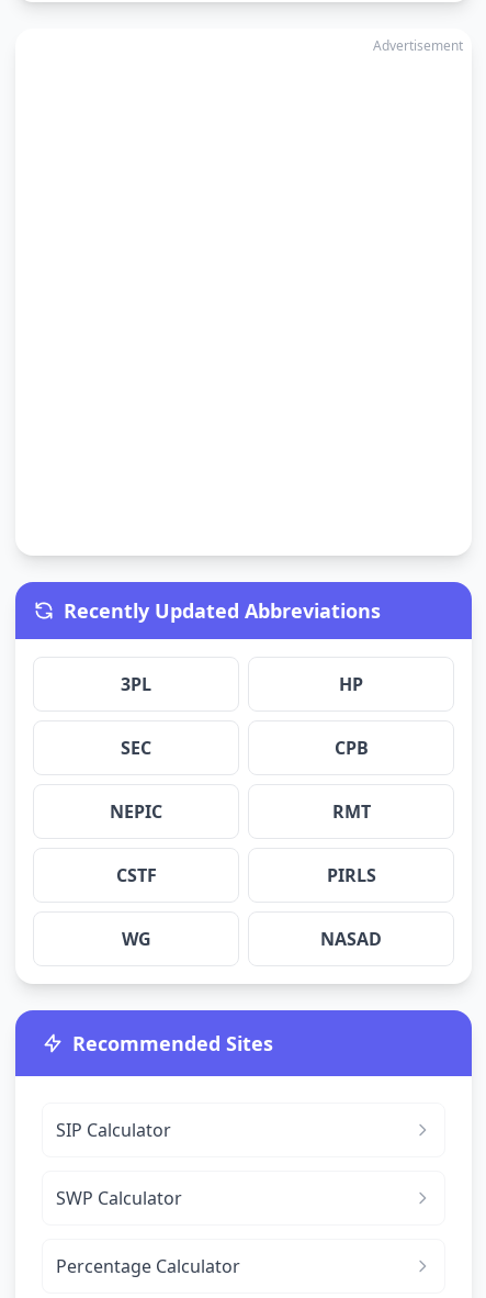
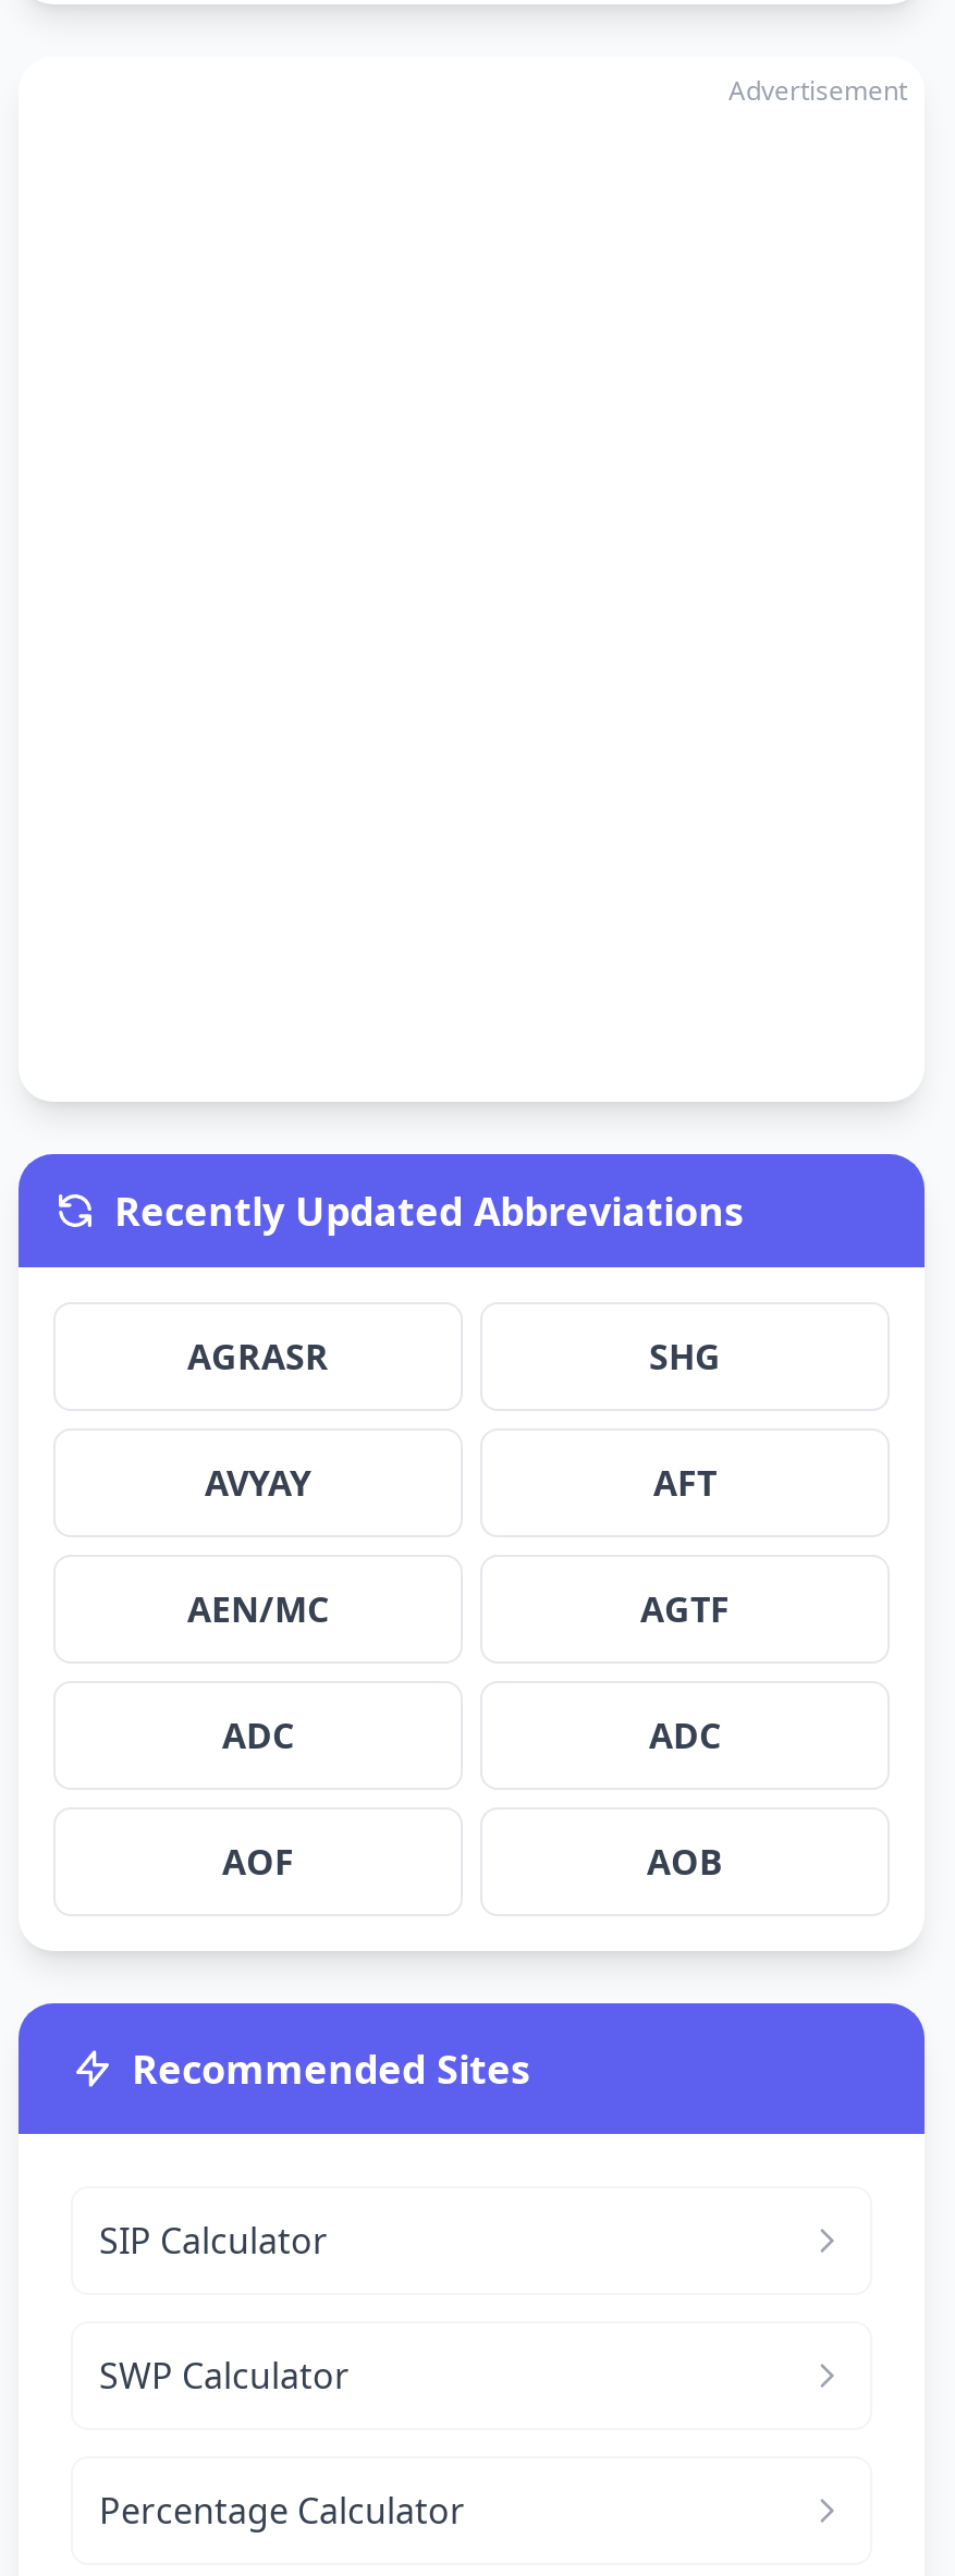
- 3PL
- HP
+ AGRASR
+ SHG

- SEC
- CPB
+ AVYAY
+ AFT

- NEPIC
- RMT
+ AEN/MC
+ AGTF

- CSTF
- PIRLS
+ ADC
+ ADC

- WG
- NASAD
+ AOF
+ AOB
